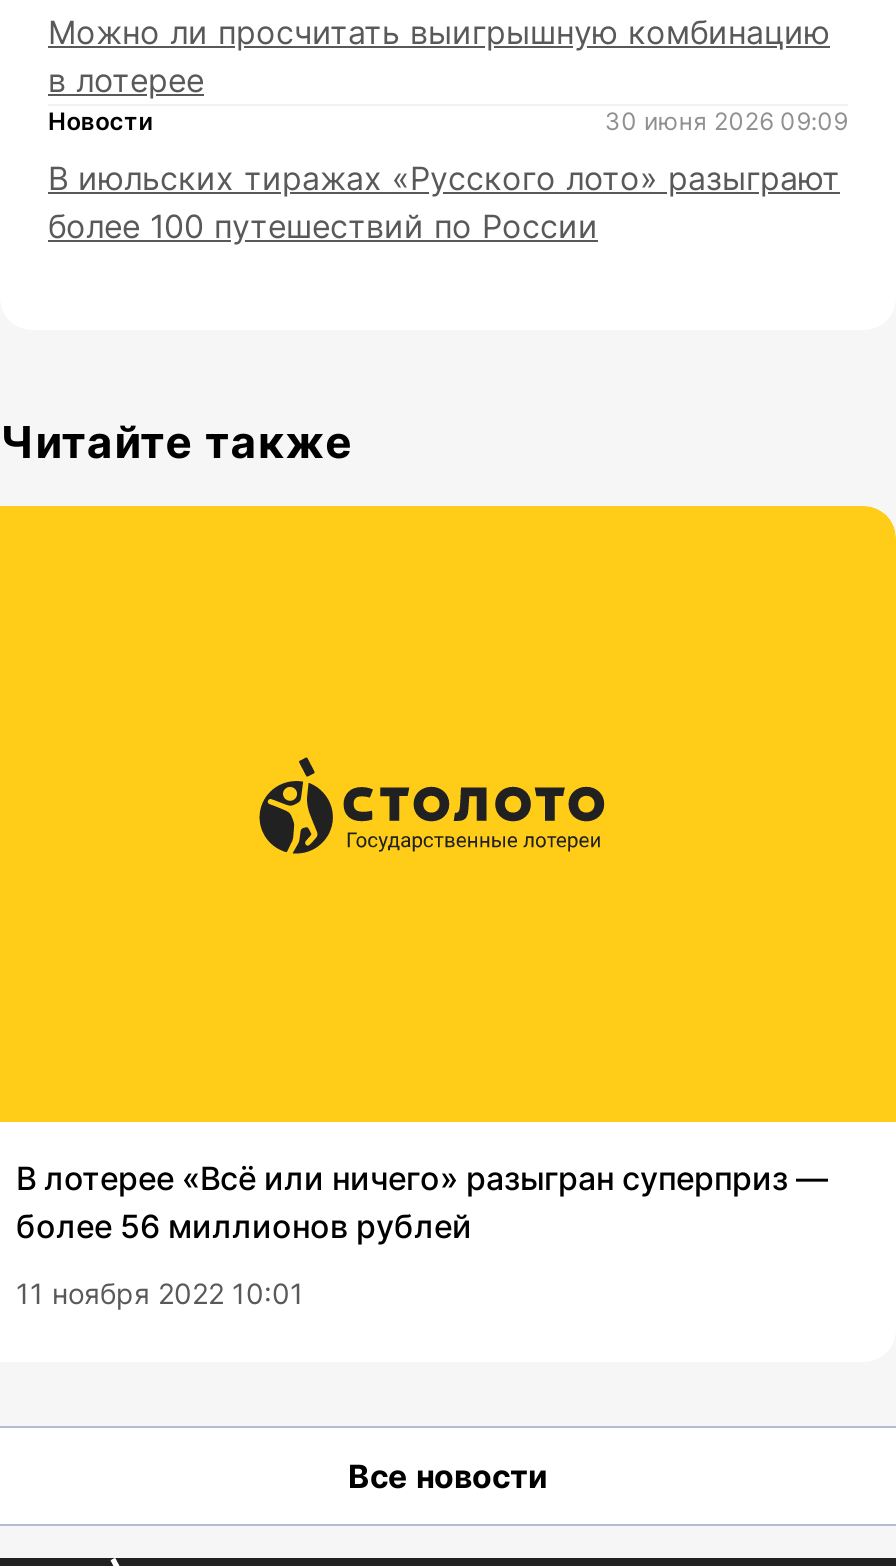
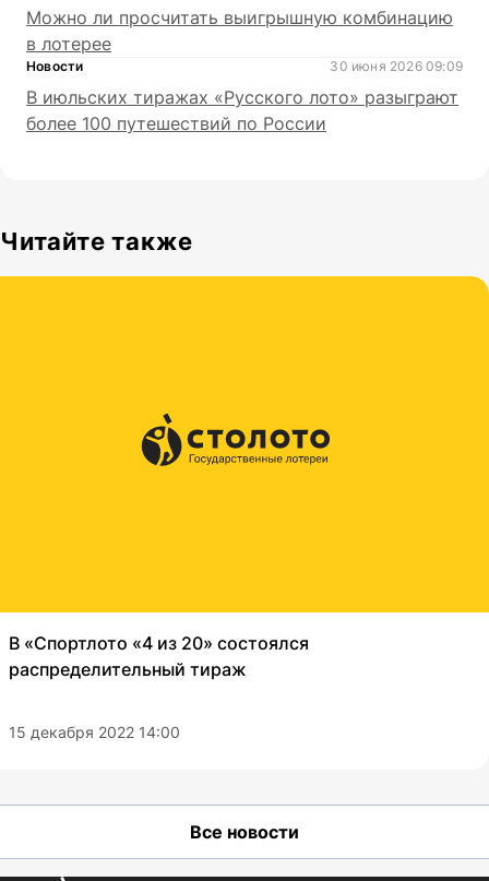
- В лотерее «Всё или ничего» разыгран суперприз —
- более 56 миллионов рублей
+ В «Спортлото «4 из 20» состоялся
+ распределительный тираж

- 11 ноября 2022 10:01
+ 15 декабря 2022 14:00
